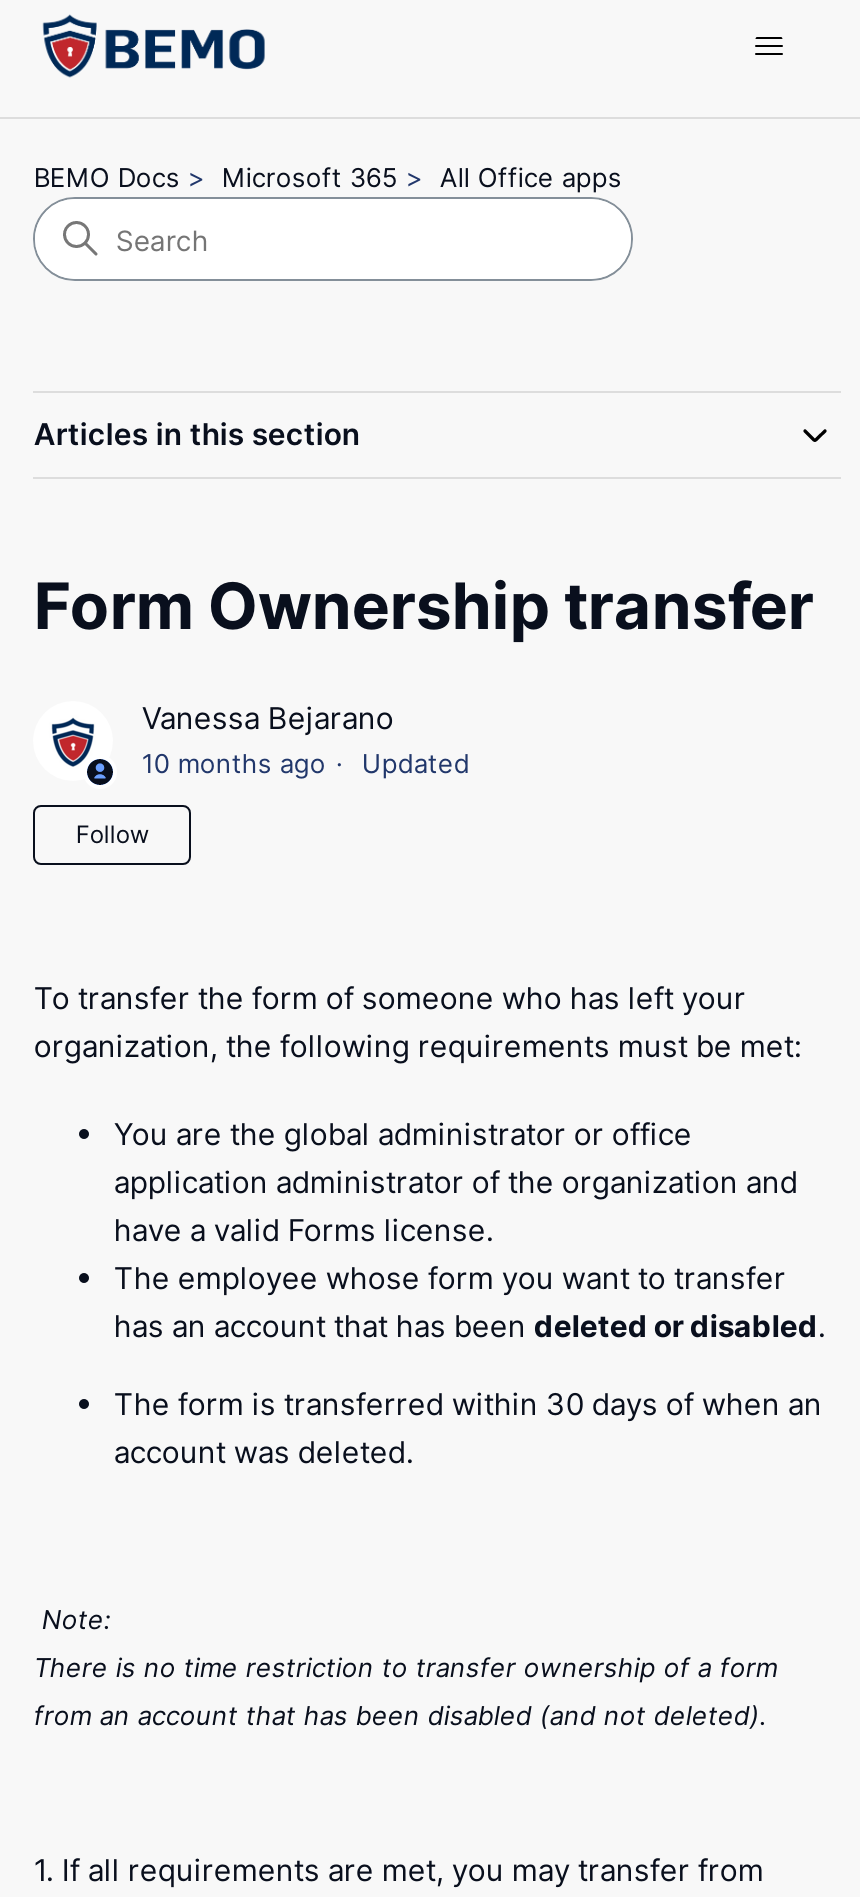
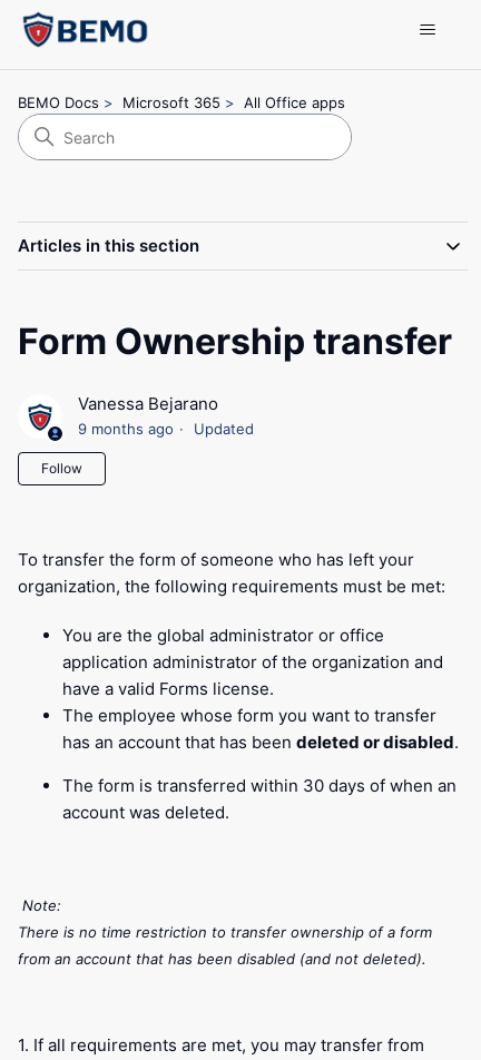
- 10 months ago Updated
+ 9 months ago Updated
